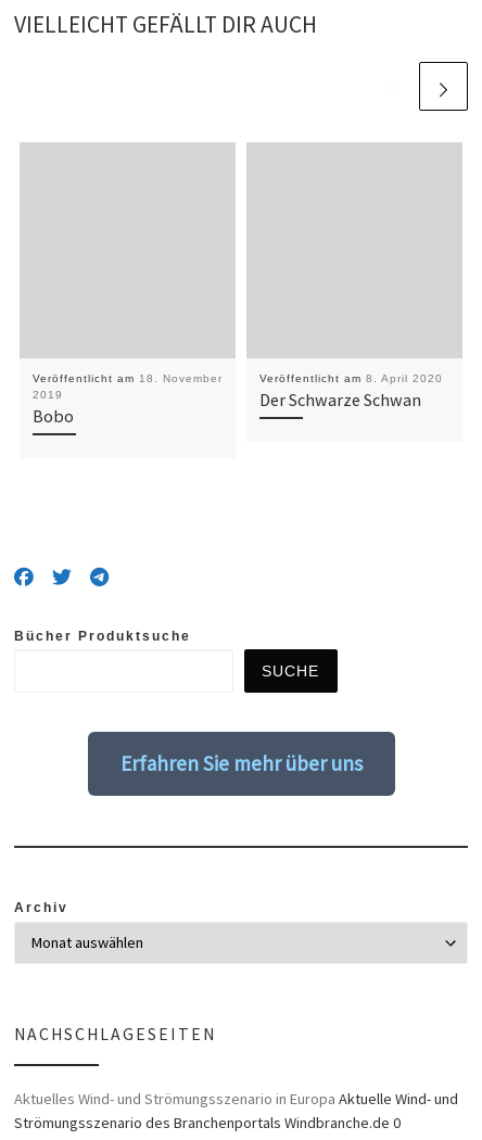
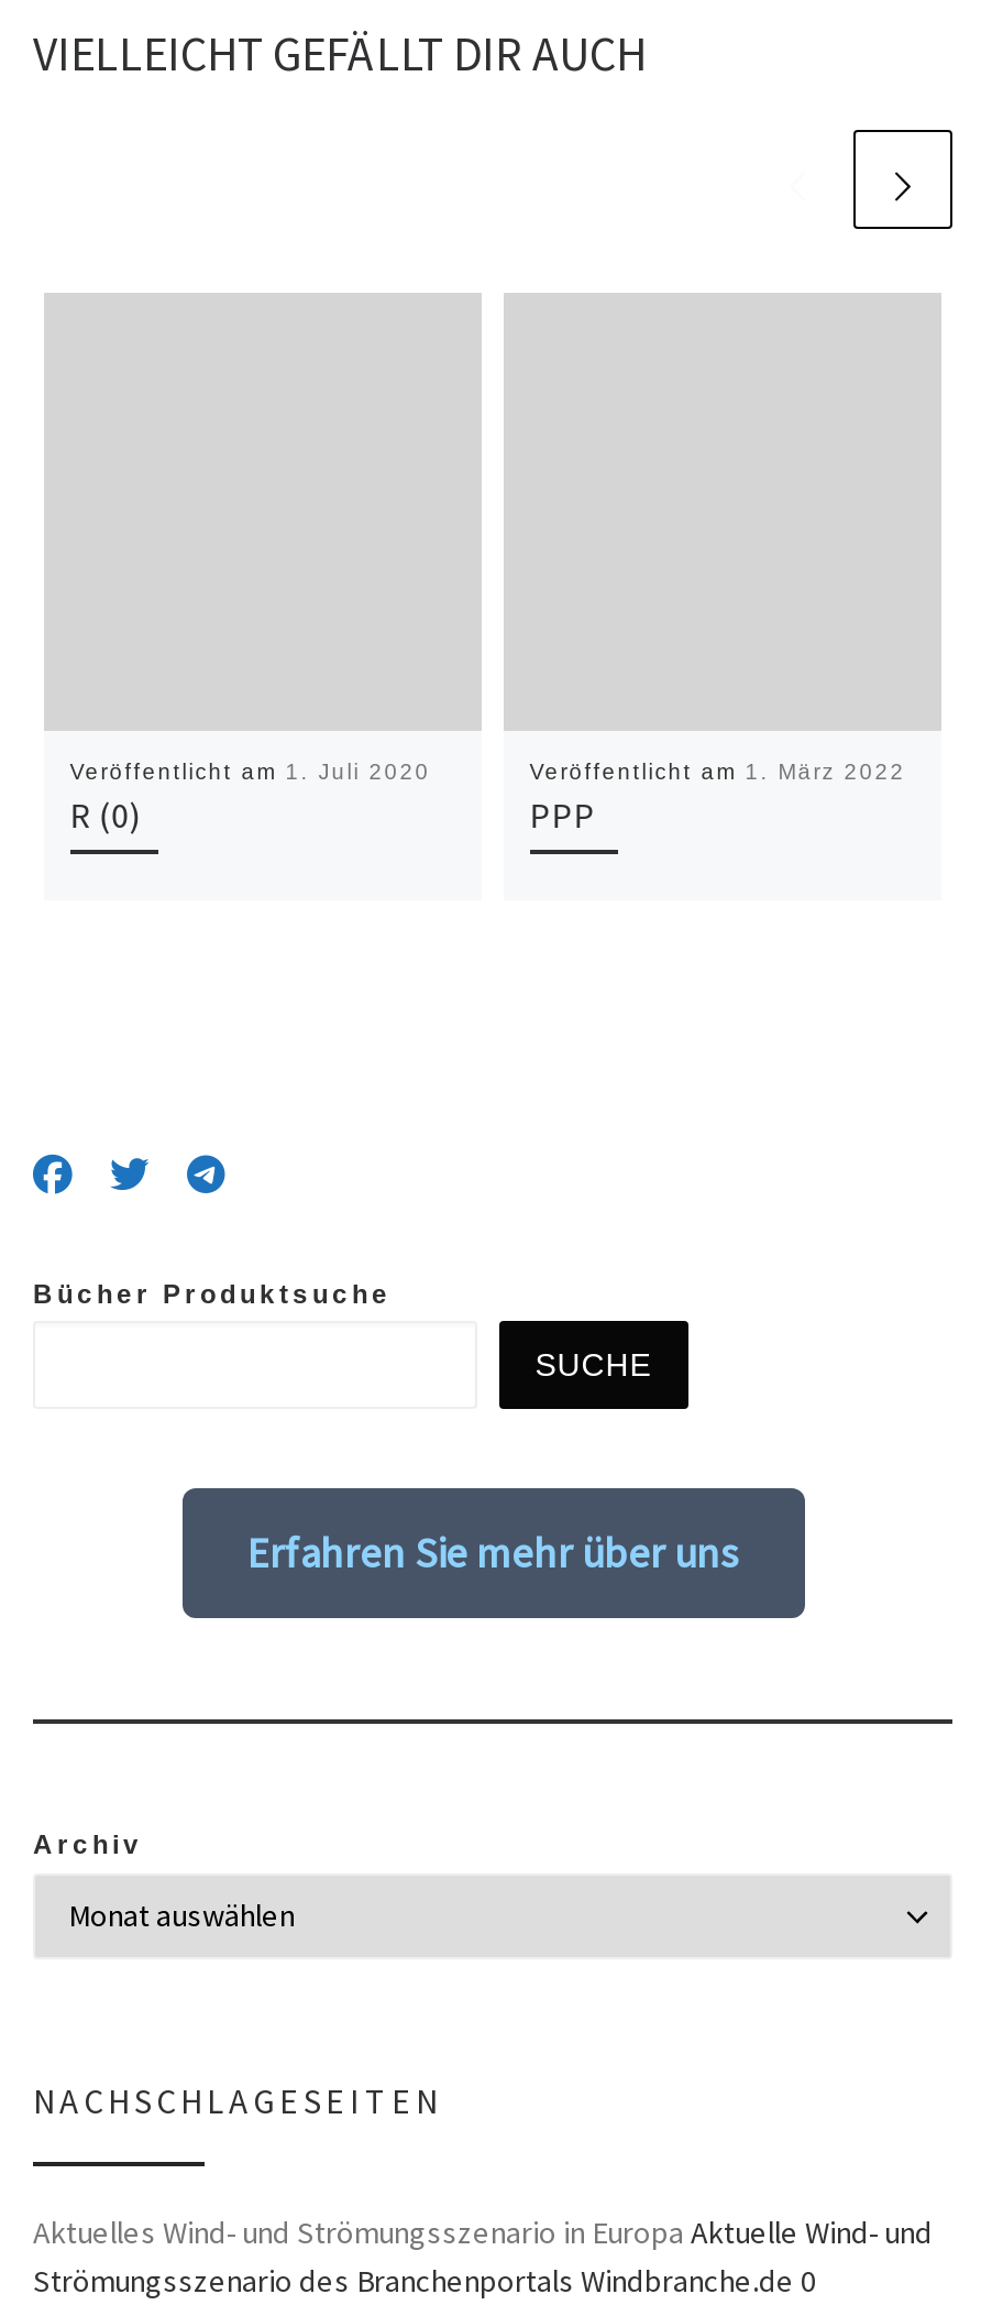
- Veröffentlicht am 18. November
- 2019
- Bobo
+ Veröffentlicht am 1. Juli 2020
+ R (0)

- Veröffentlicht am 8. April 2020
- Der Schwarze Schwan
+ Veröffentlicht am 1. März 2022
+ PPP
